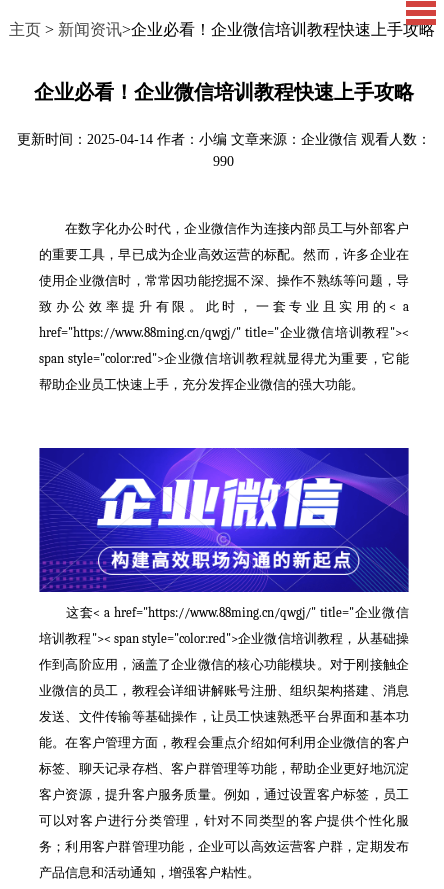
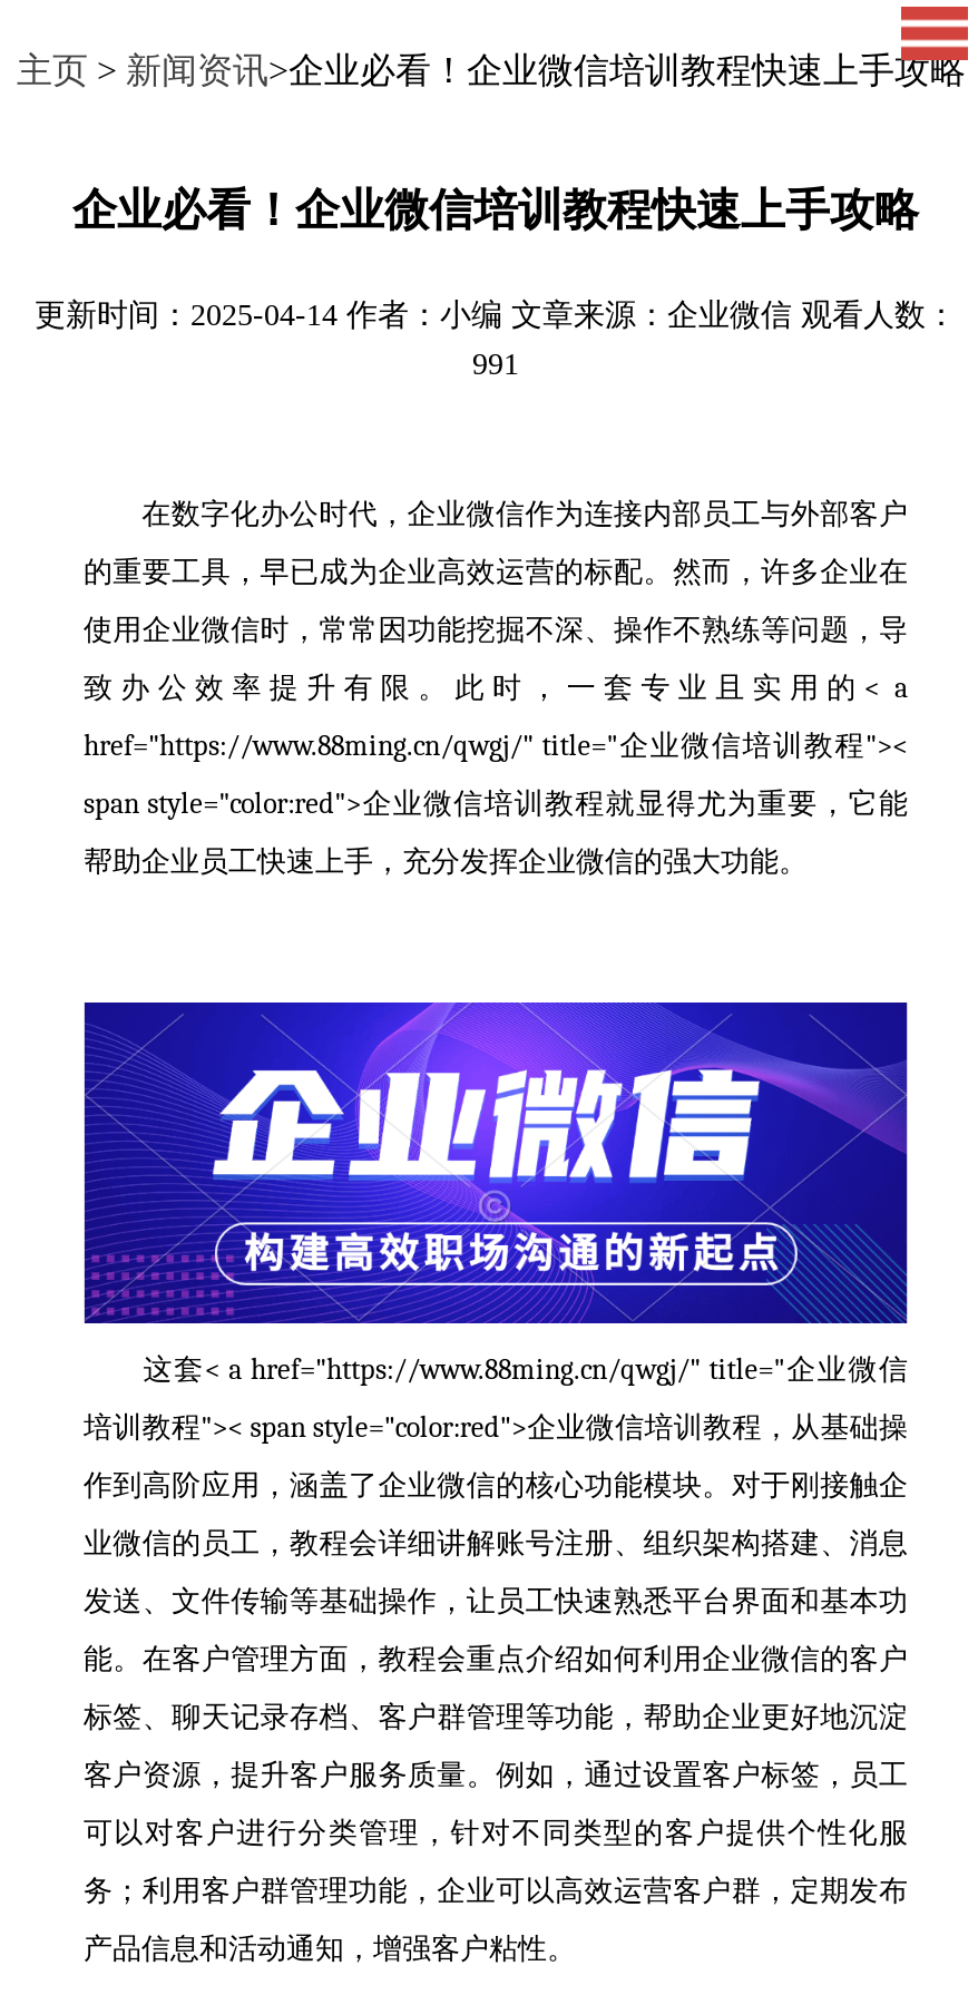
- 990
+ 991
